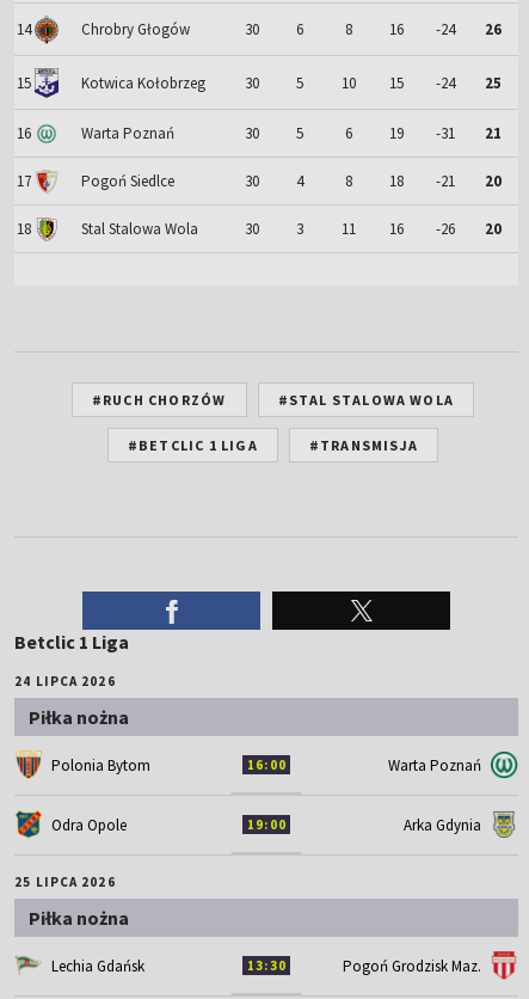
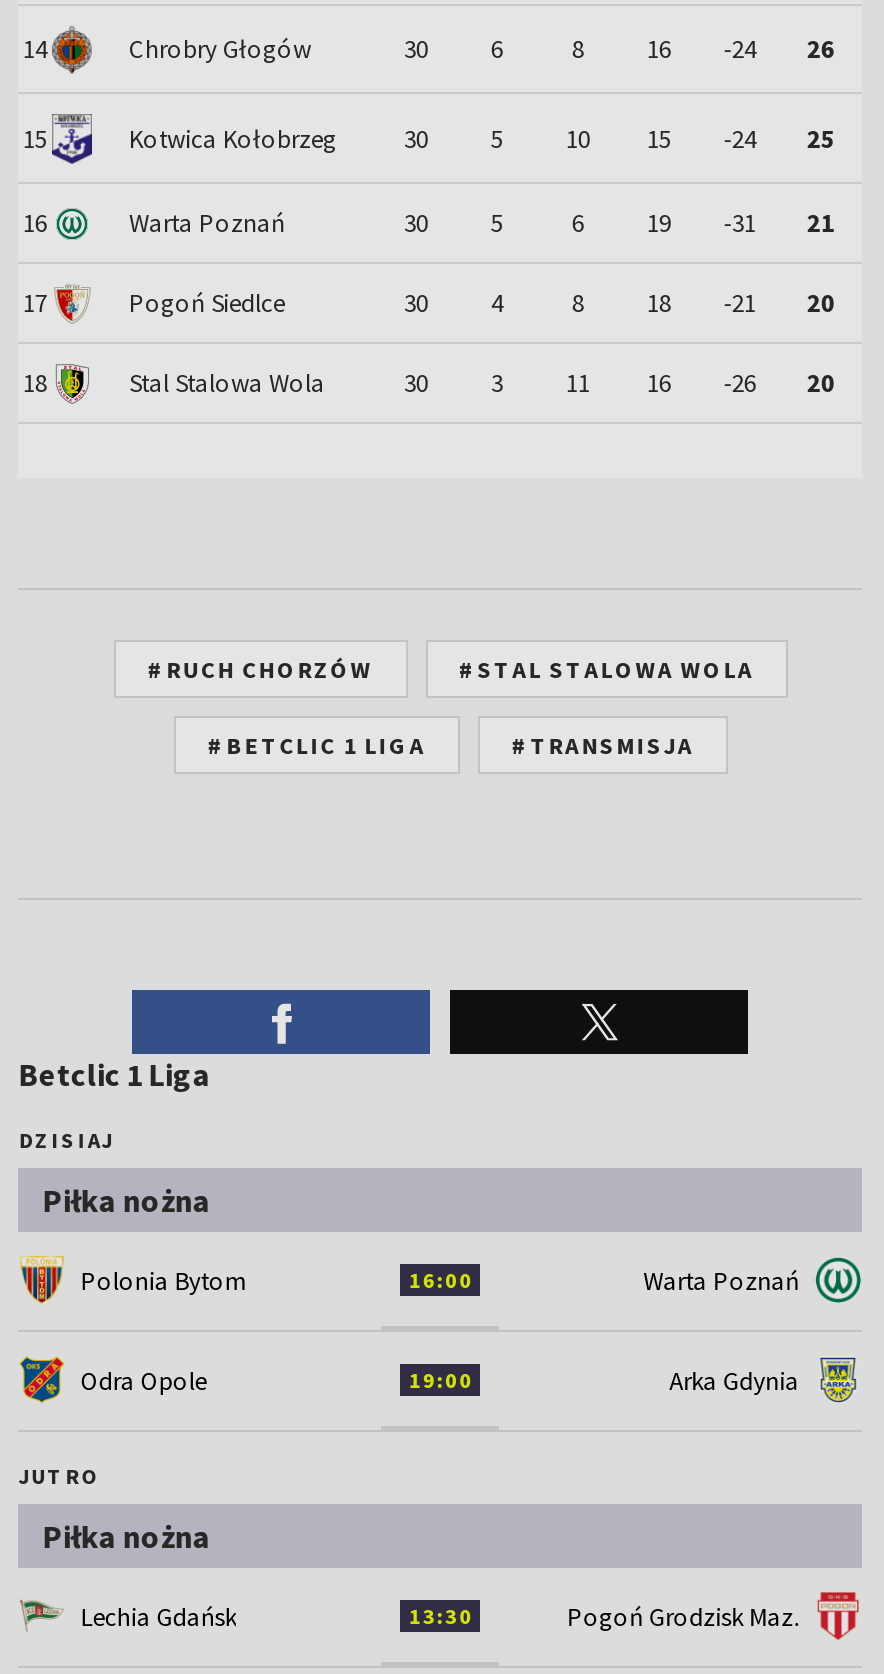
- 24 LIPCA 2026
+ DZISIAJ

- 25 LIPCA 2026
+ JUTRO
